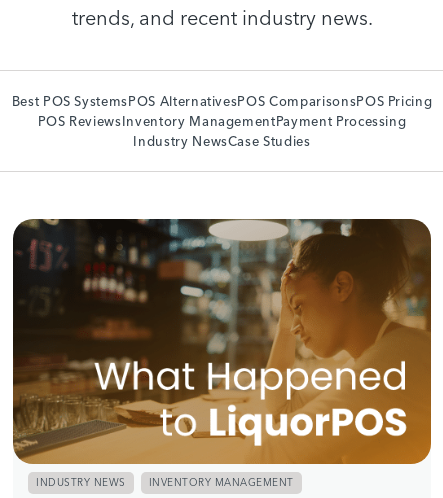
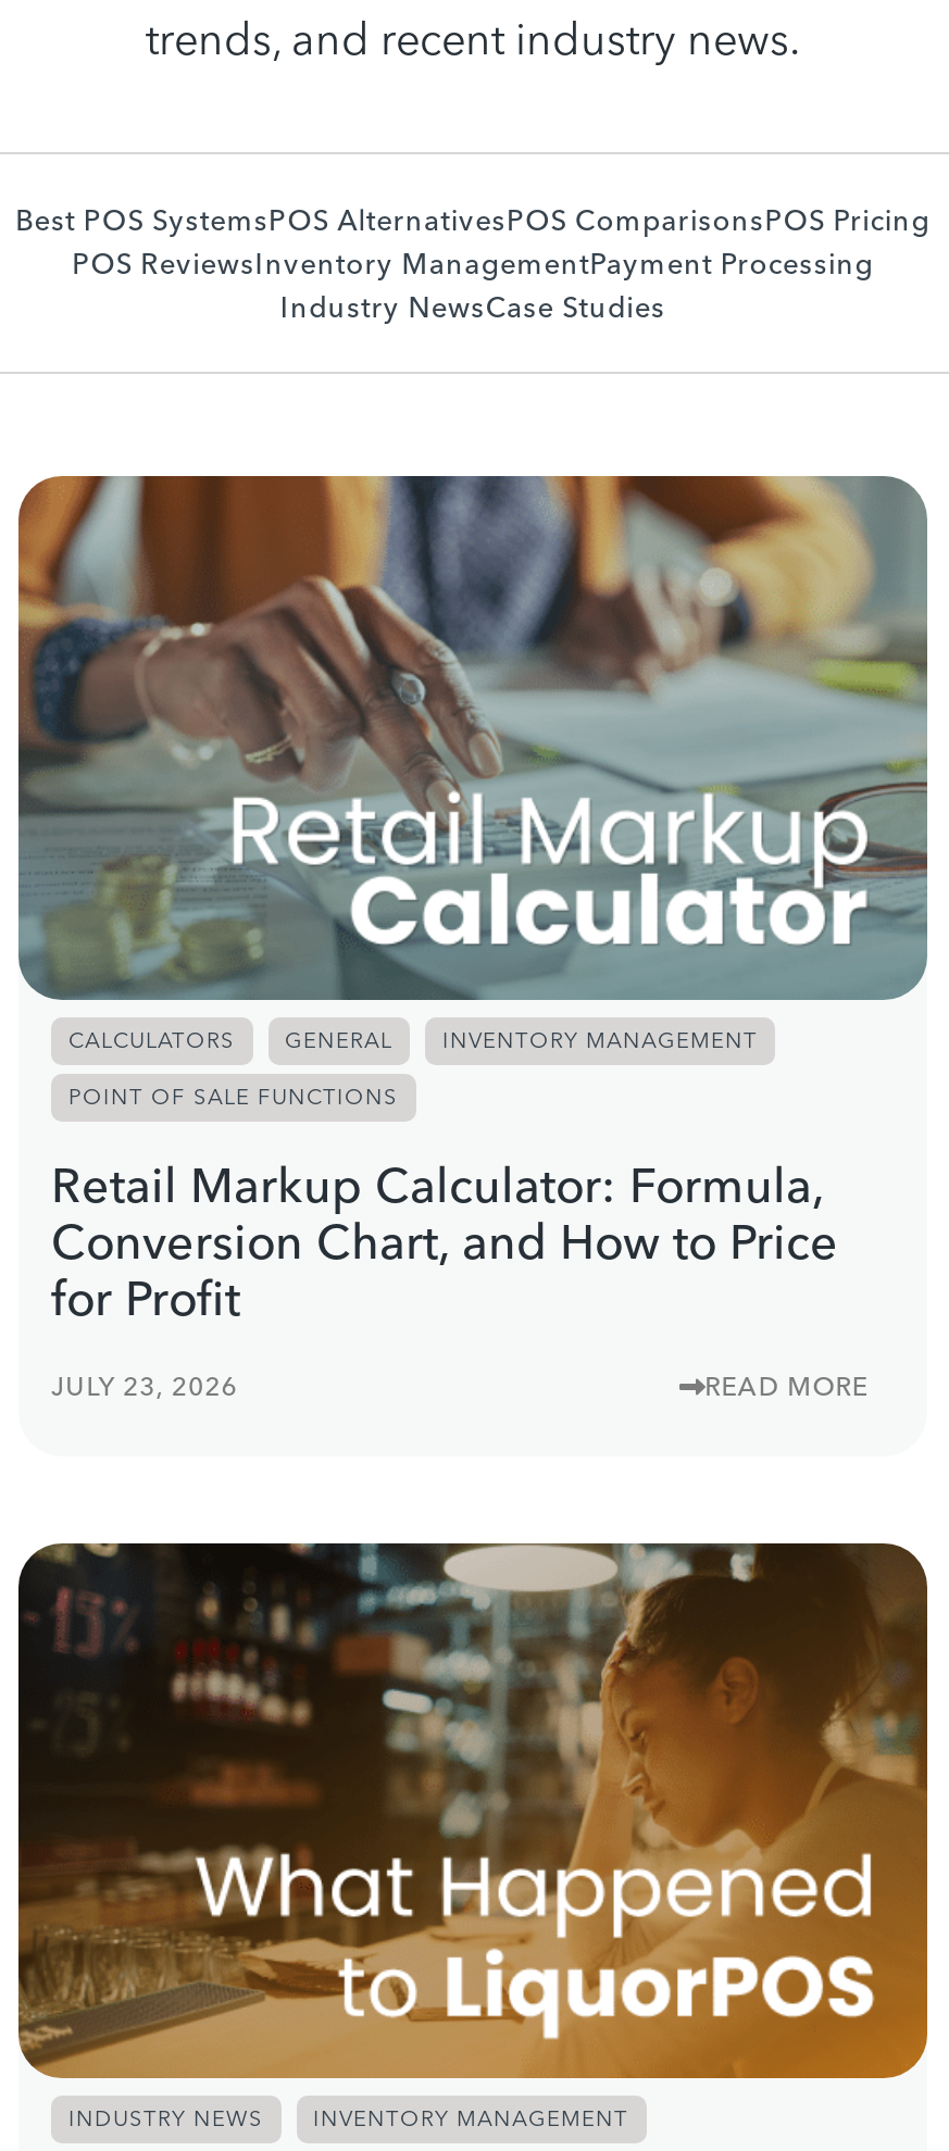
+ [image]
+ CALCULATORS
+ GENERAL
+ INVENTORY MANAGEMENT
+ POINT OF SALE FUNCTIONS
+ Retail Markup Calculator: Formula,
+ Conversion Chart, and How to Price
+ for Profit
+ JULY 23, 2026
+ READ MORE
